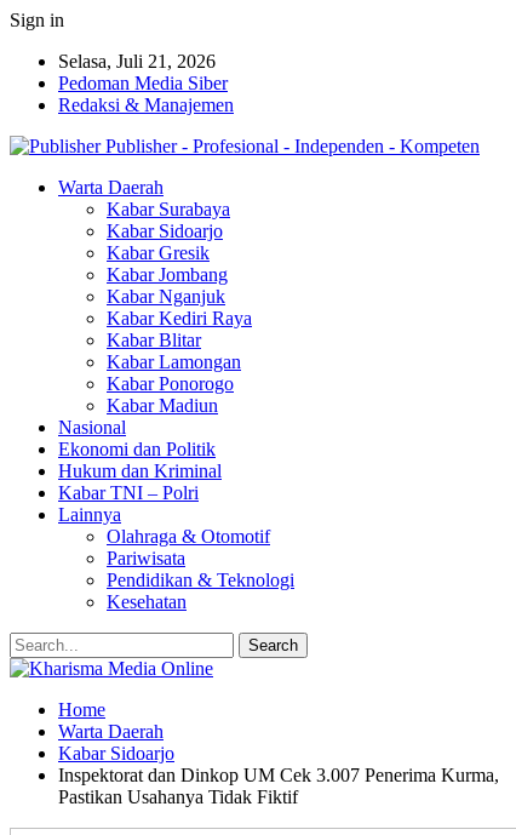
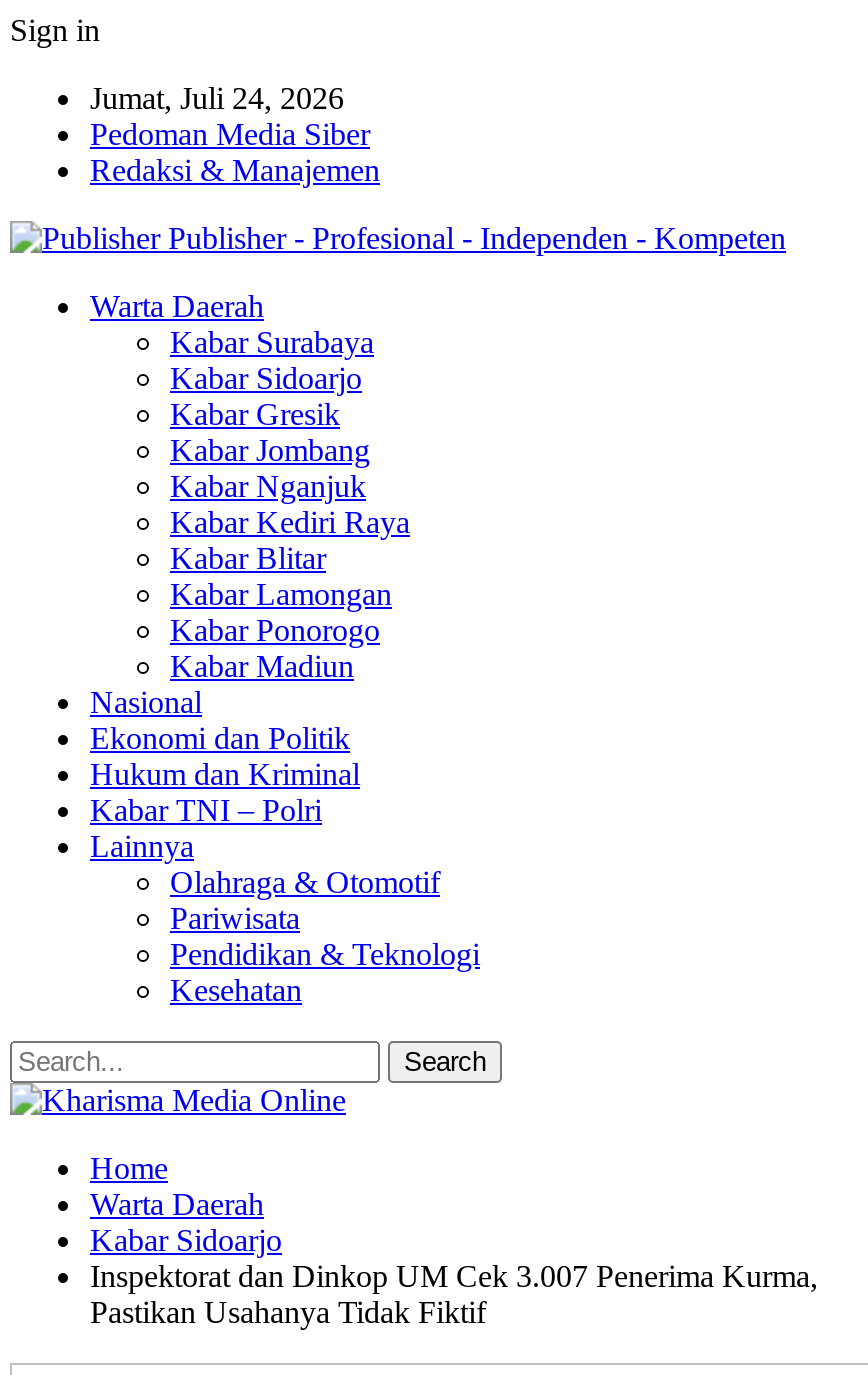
- Selasa, Juli 21, 2026
+ Jumat, Juli 24, 2026
